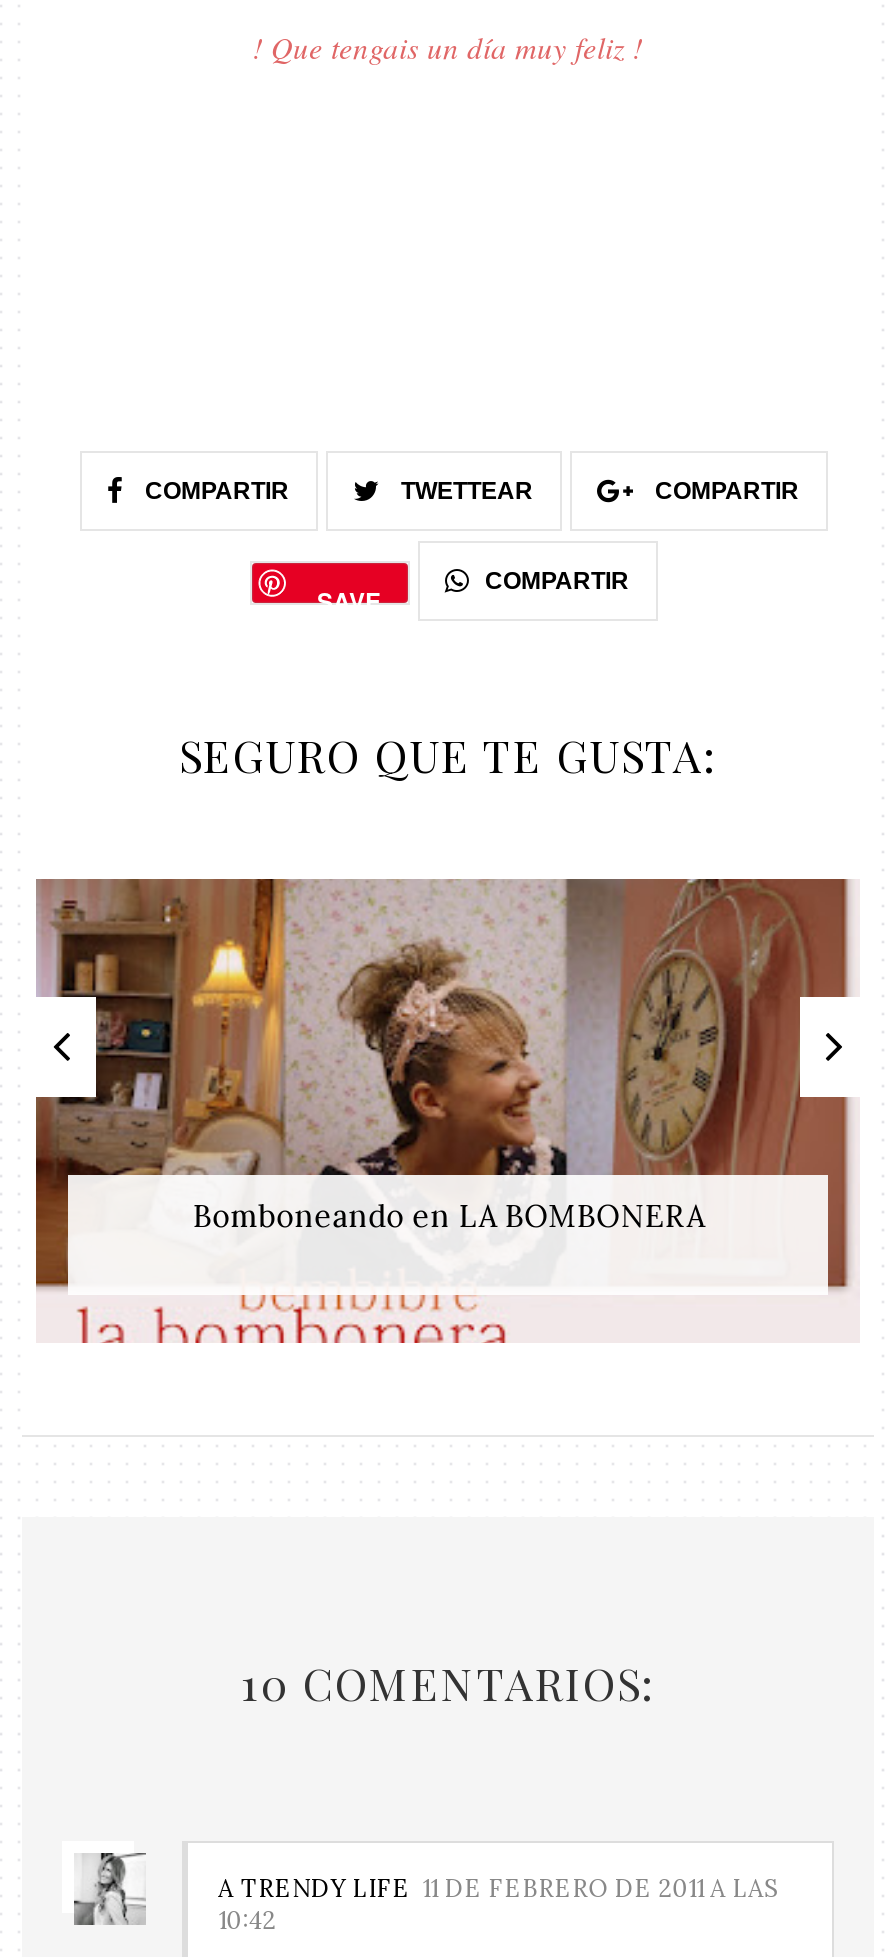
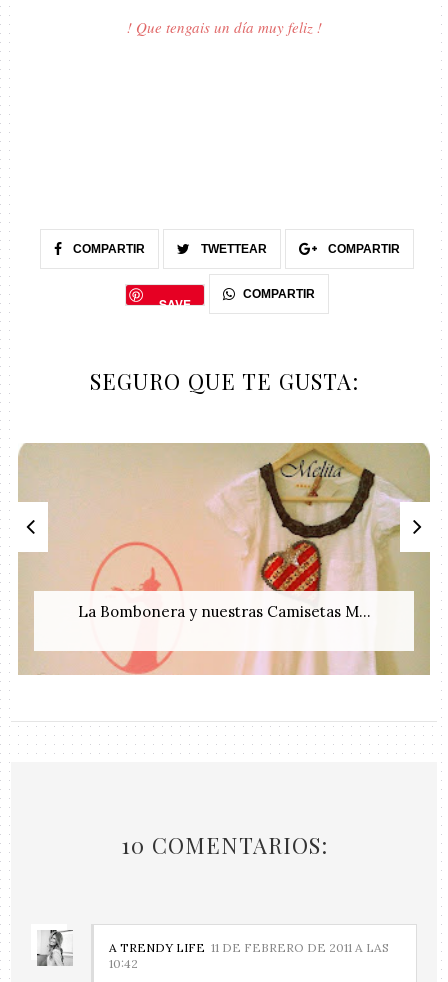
- [image]
- Bomboneando en LA BOMBONERA
+ [image]
+ La Bombonera y nuestras Camisetas M...
